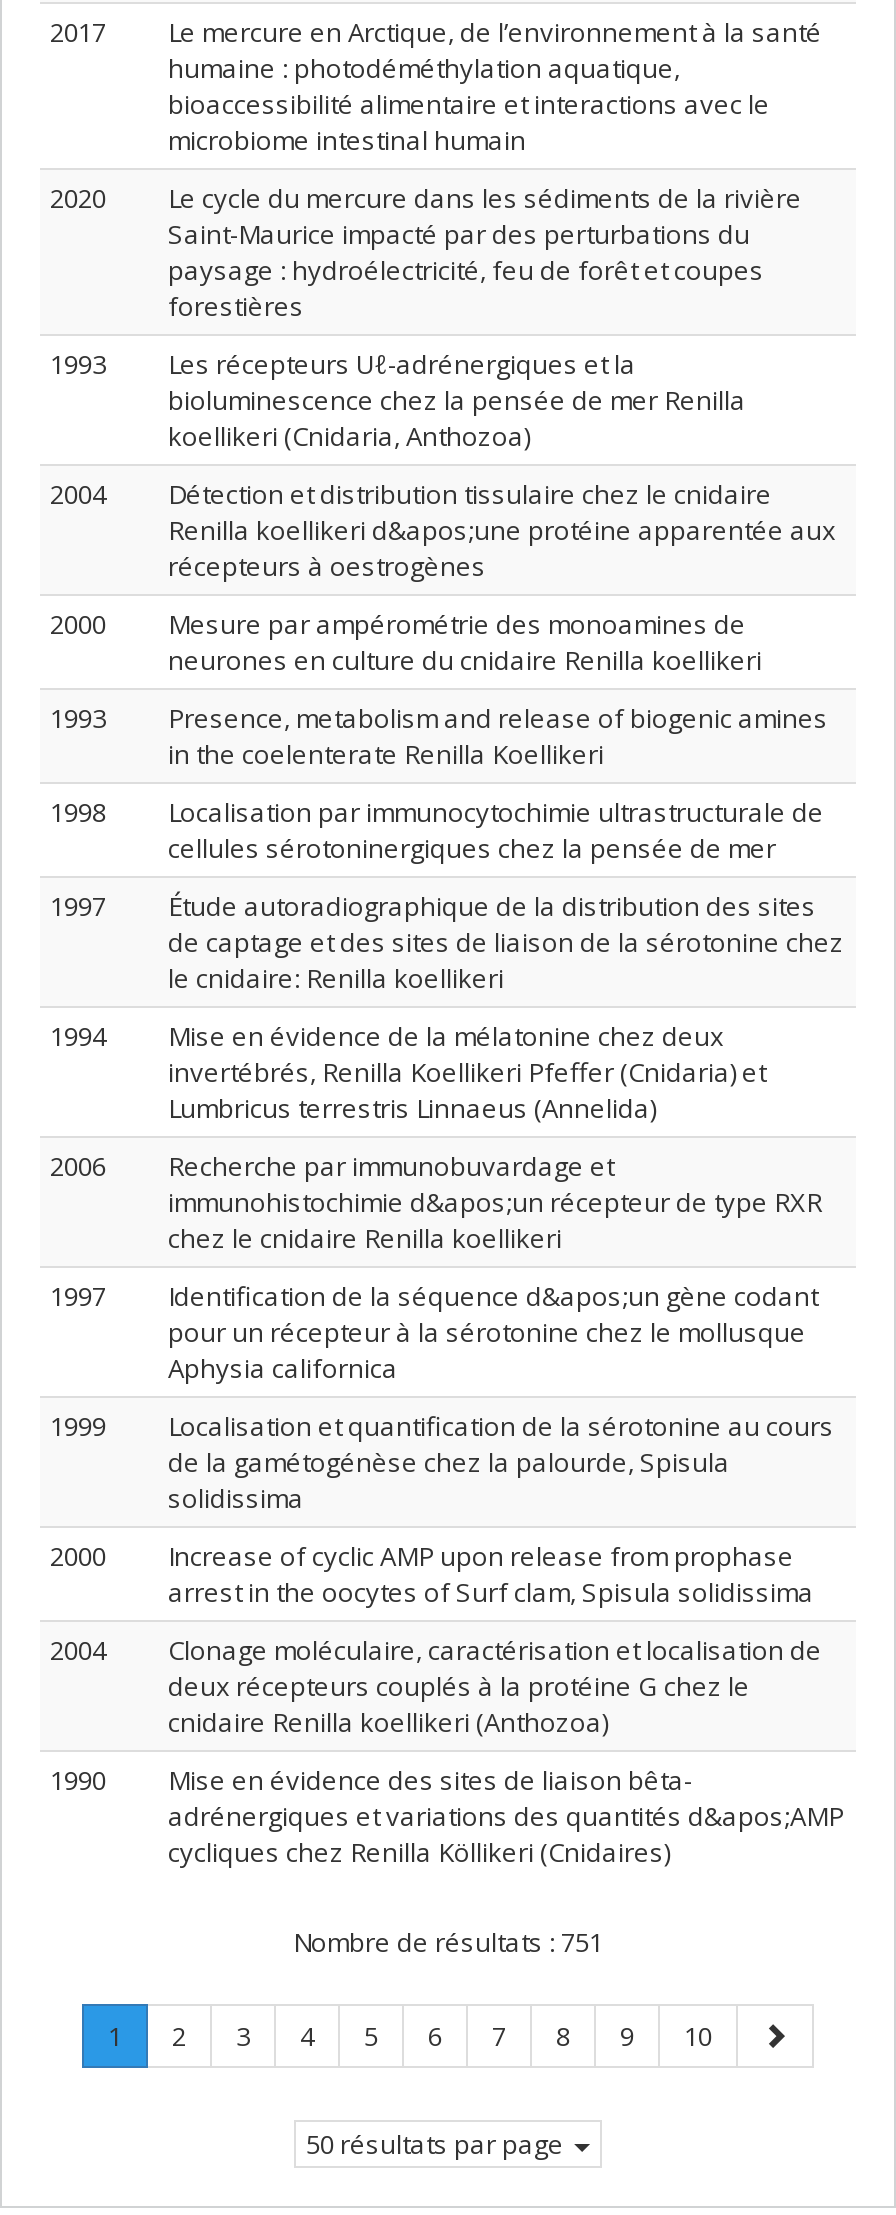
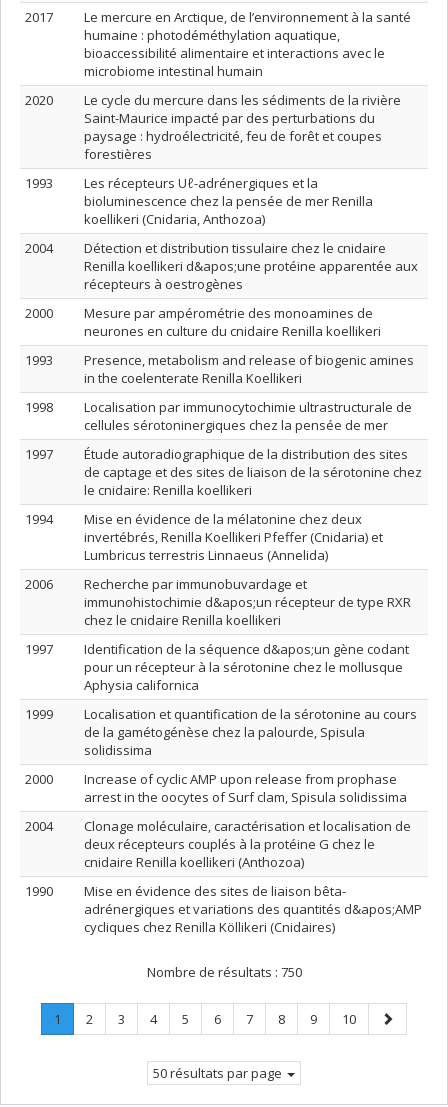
- Nombre de résultats : 751
+ Nombre de résultats : 750
